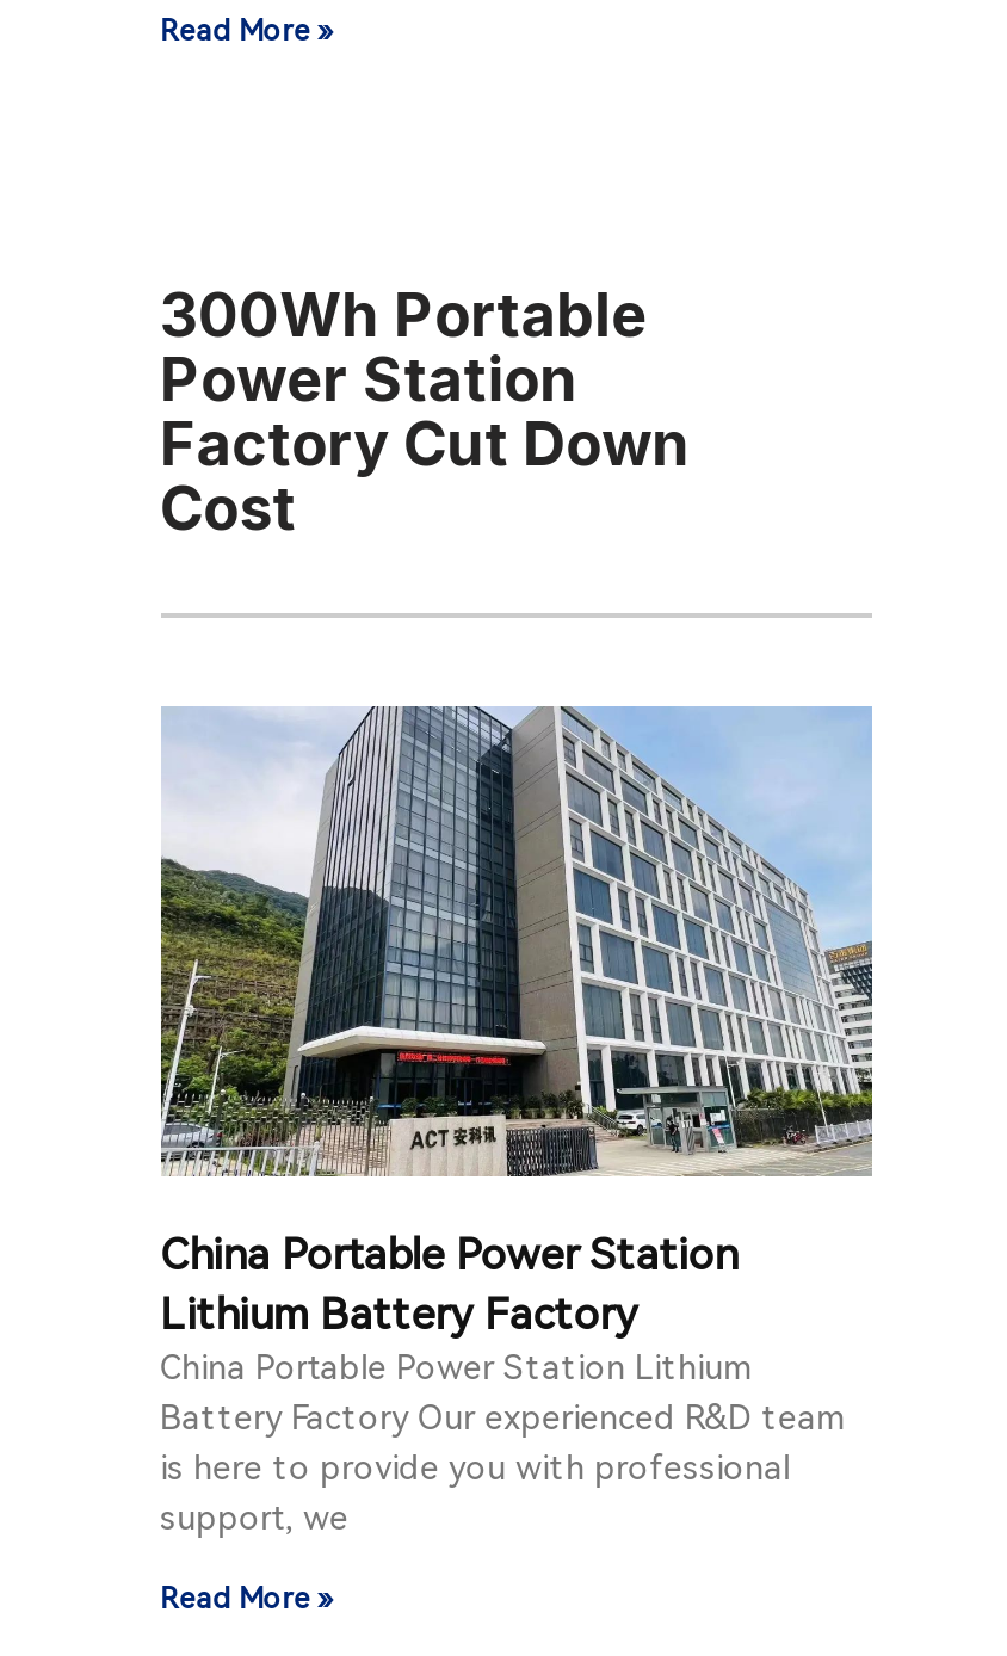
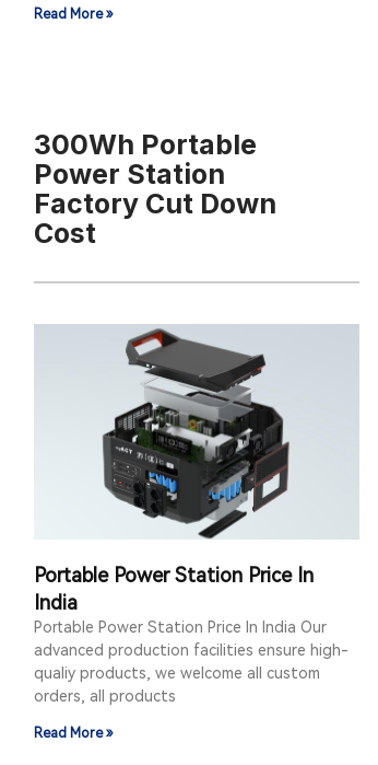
- [image]
- China Portable Power Station
- Lithium Battery Factory
- China Portable Power Station Lithium
- Battery Factory Our experienced R&D team
- is here to provide you with professional
- support, we
+ [image]
+ Portable Power Station Price In
+ India
+ Portable Power Station Price In India Our
+ advanced production facilities ensure high-
+ qualiy products, we welcome all custom
+ orders, all products
